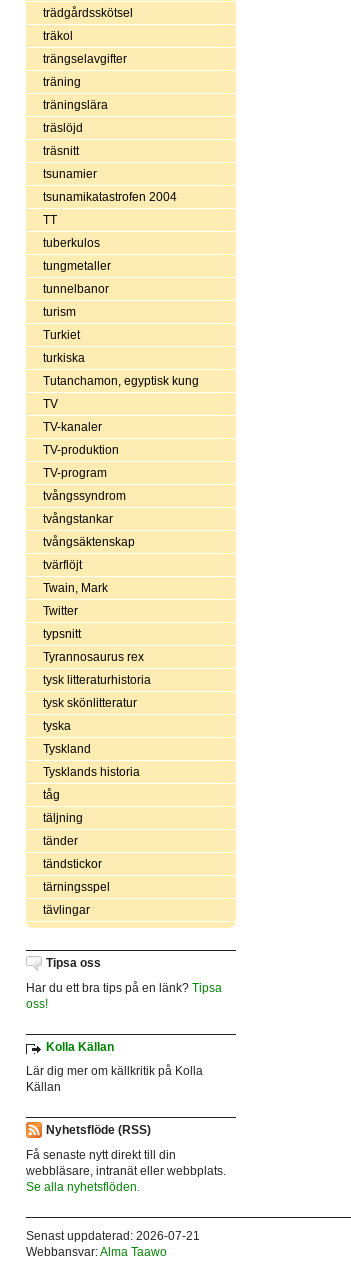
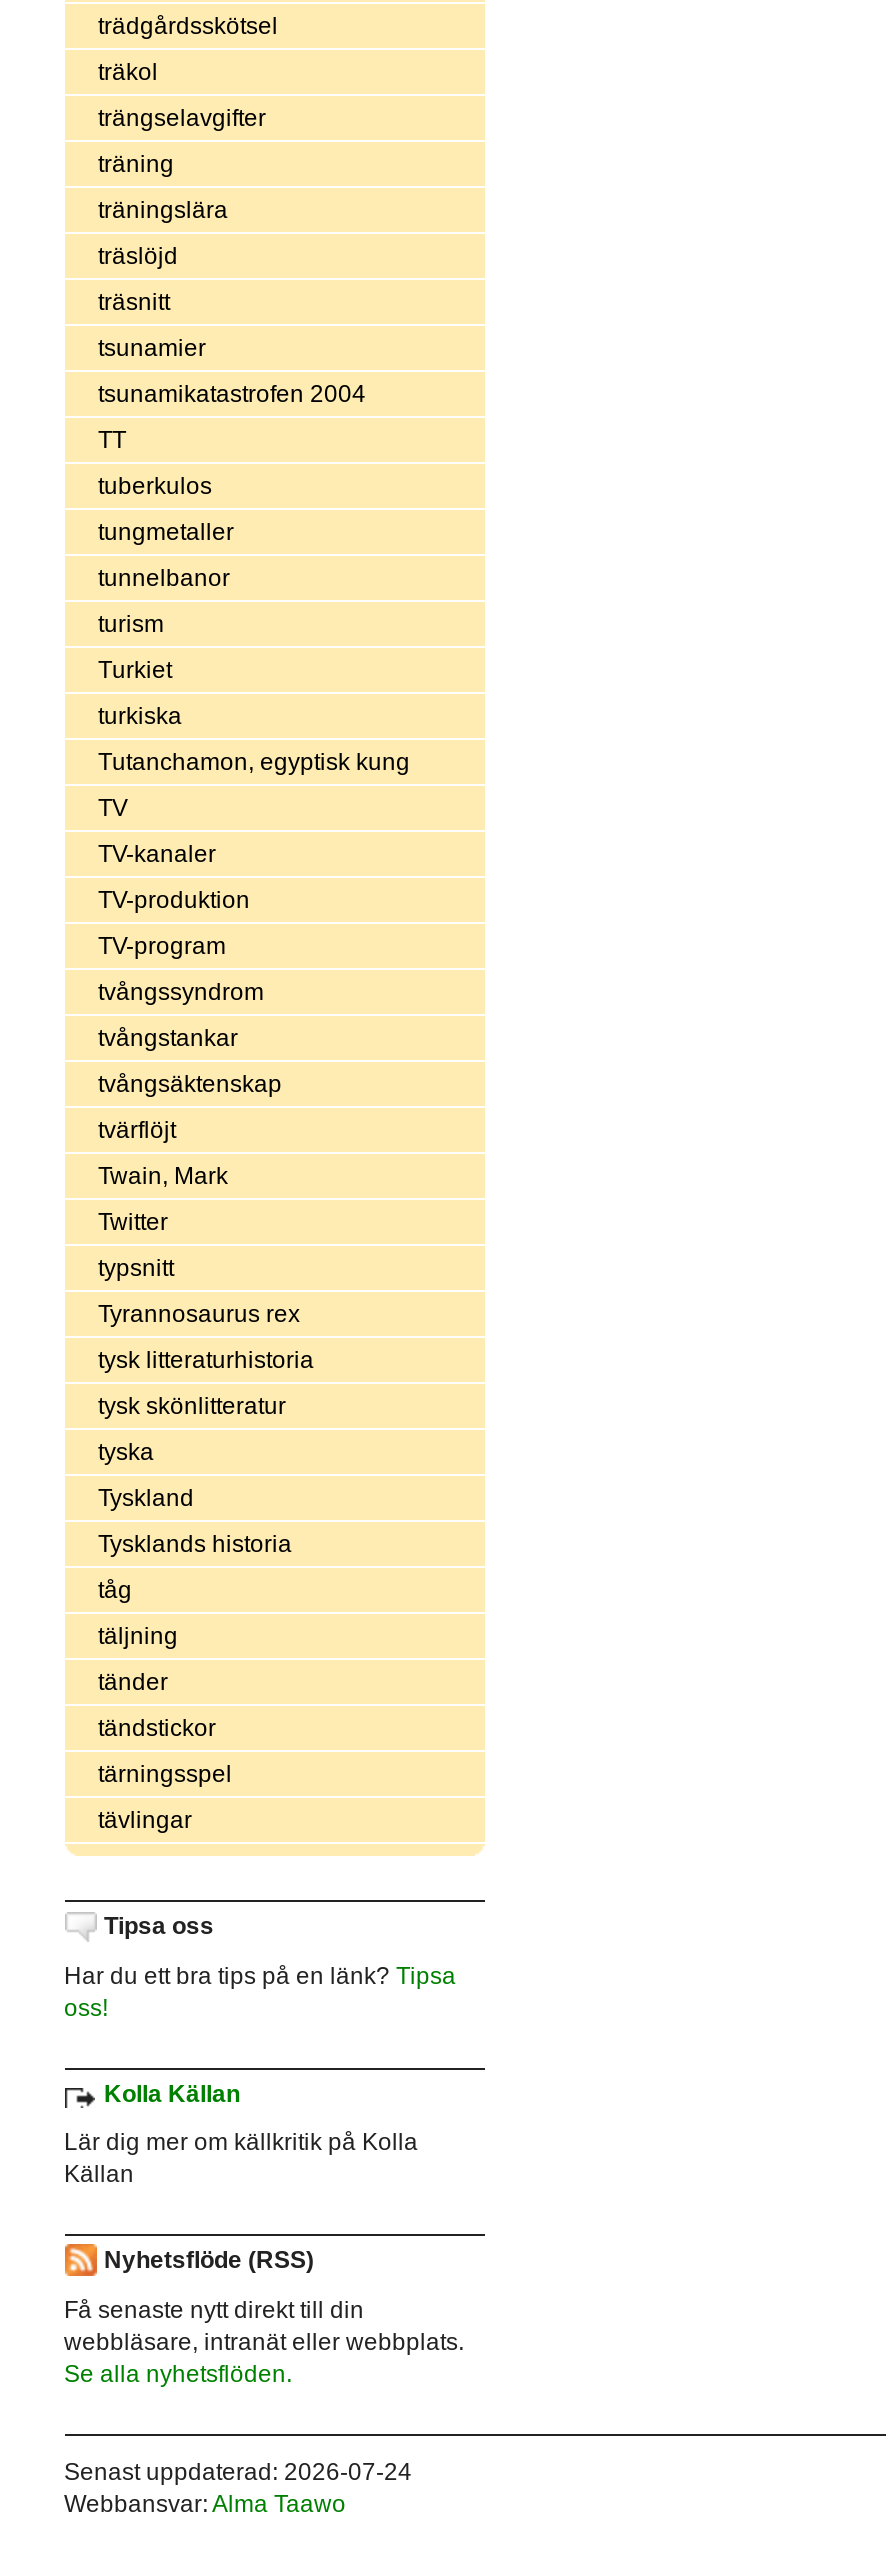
- Senast uppdaterad: 2026-07-21
+ Senast uppdaterad: 2026-07-24
